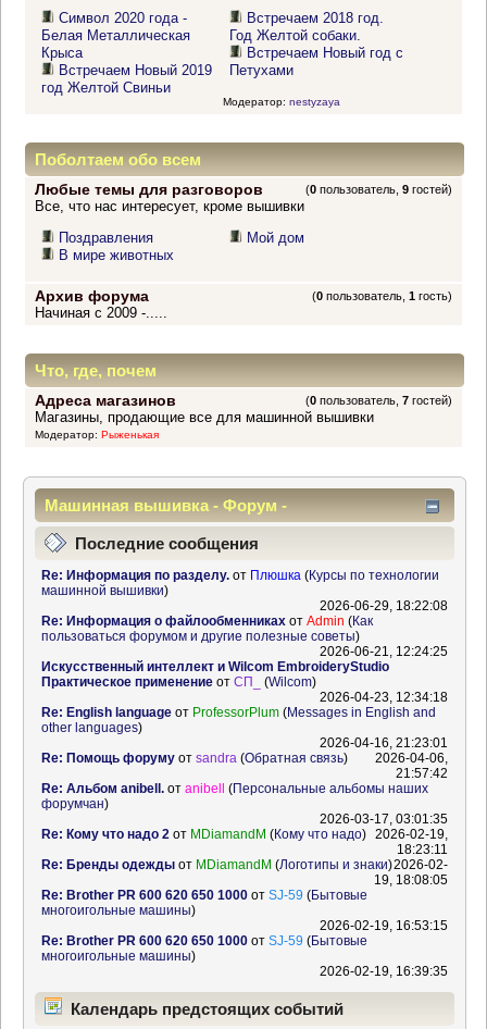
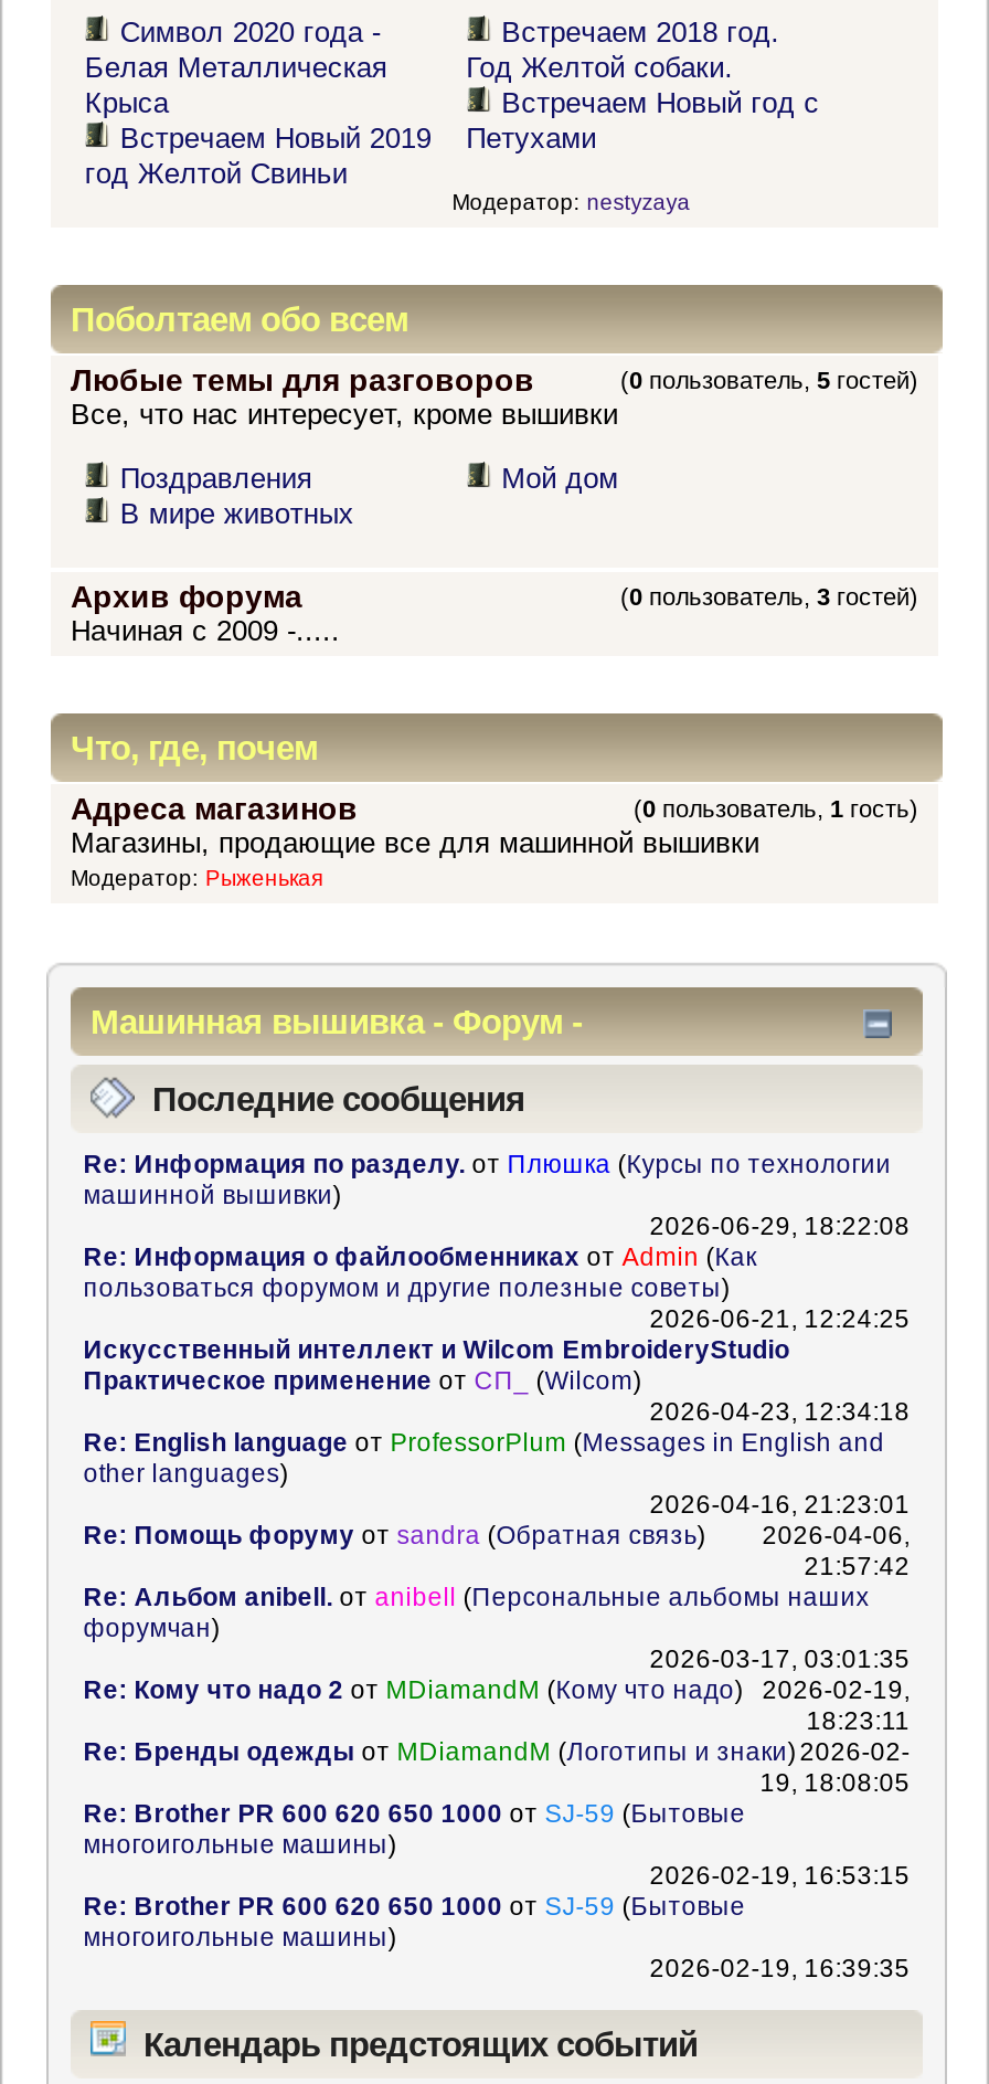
- (0 пользователь, 9 гостей)
+ (0 пользователь, 5 гостей)

moved down: (0 пользователь, 1 гость)

+ (0 пользователь, 3 гостей)

- (0 пользователь, 7 гостей)
